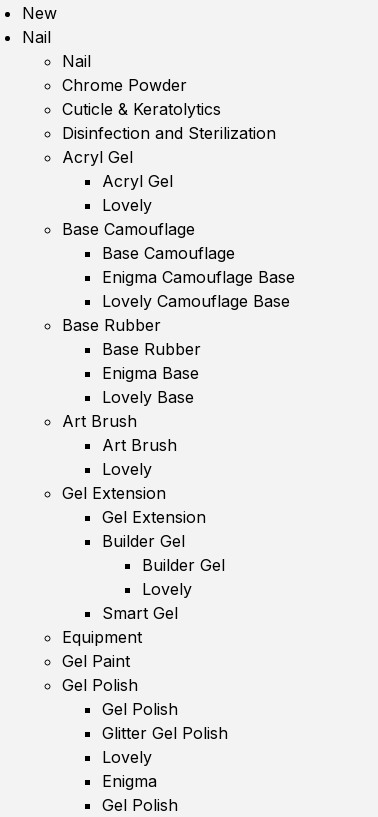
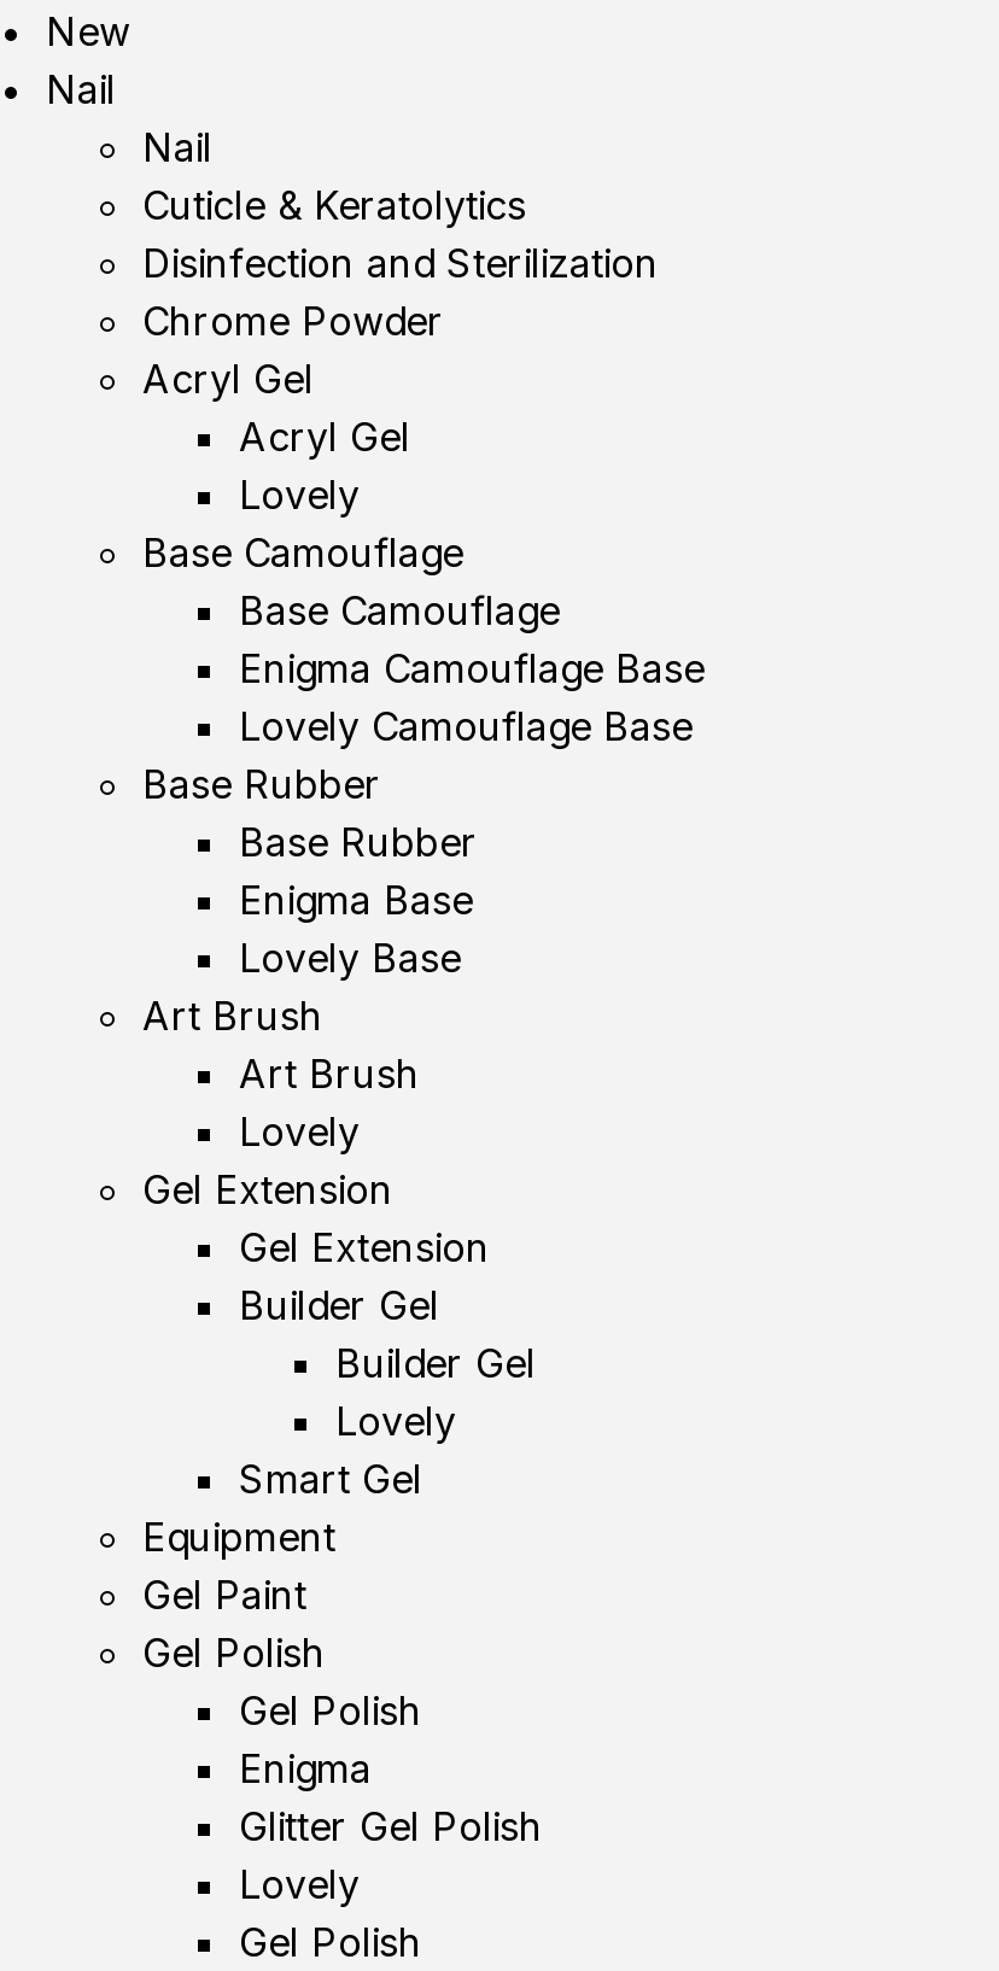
moved down: Chrome Powder

moved up: Cuticle & Keratolytics | Disinfection and Sterilization

moved down: Glitter Gel Polish | Lovely

moved up: Enigma
